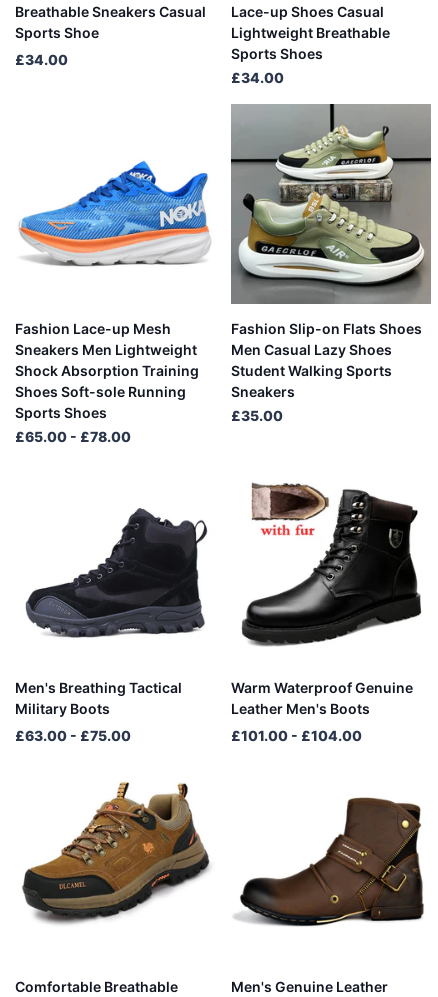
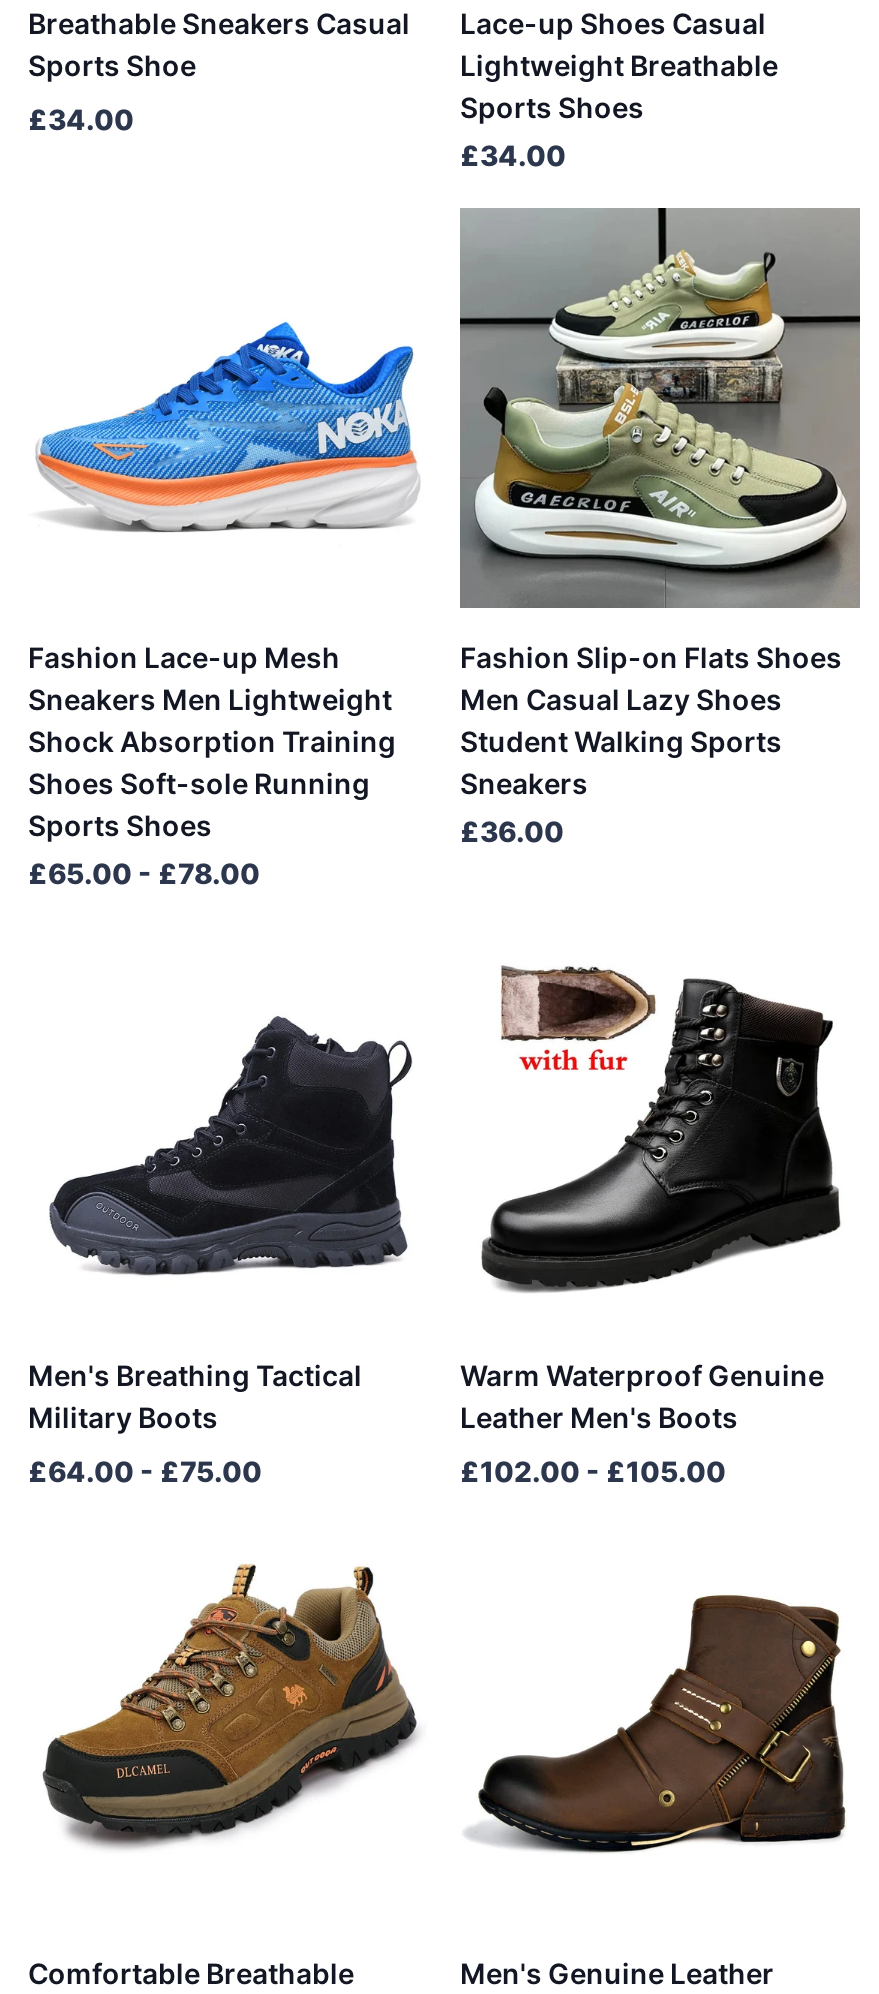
- £35.00
+ £36.00

- £63.00 - £75.00
+ £64.00 - £75.00

- £101.00 - £104.00
+ £102.00 - £105.00
